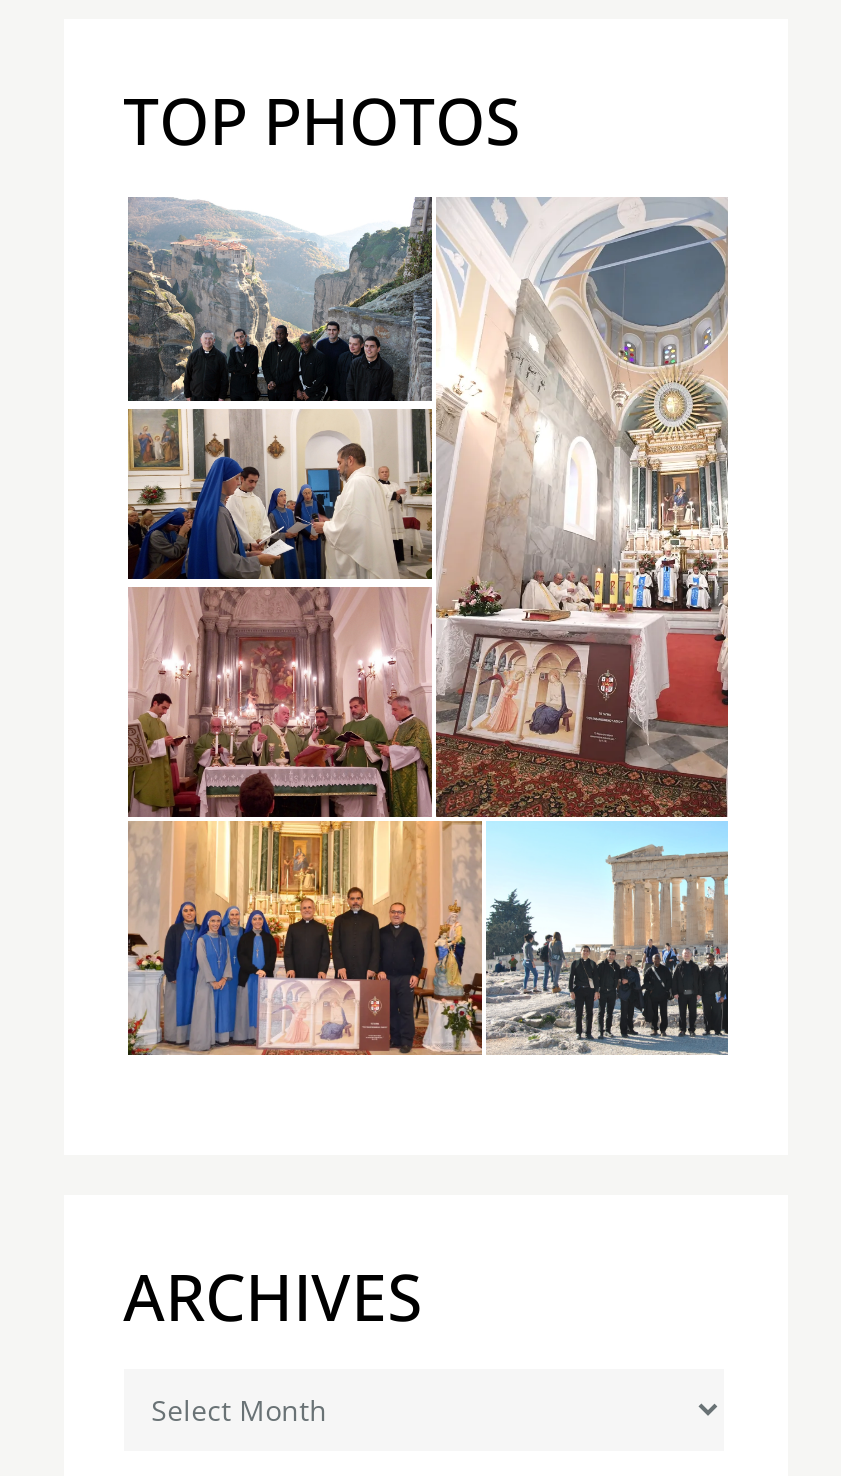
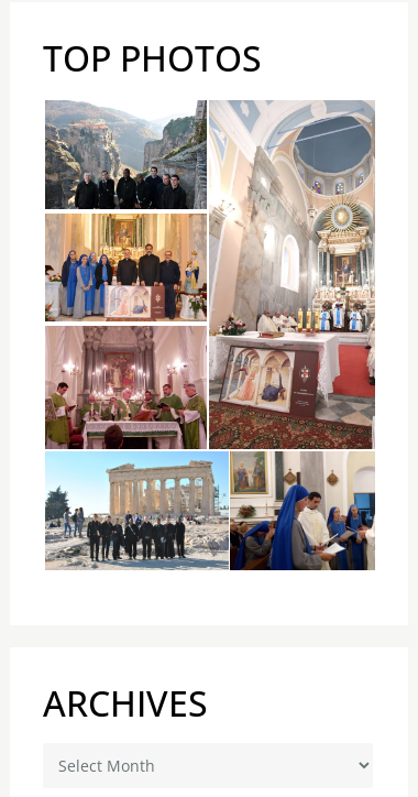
- [image]
+ [image]
